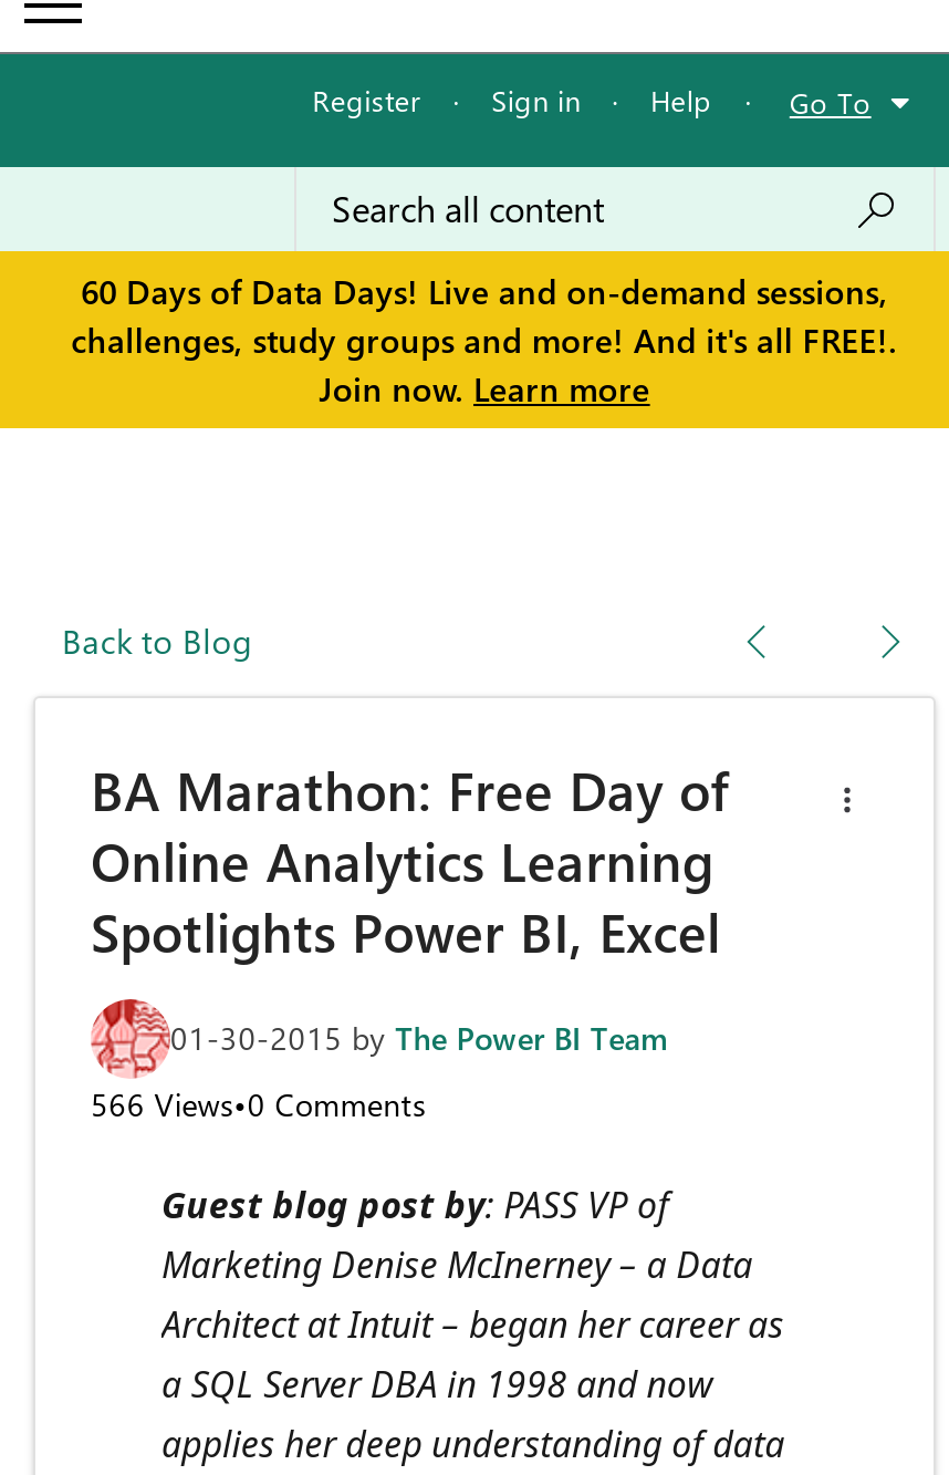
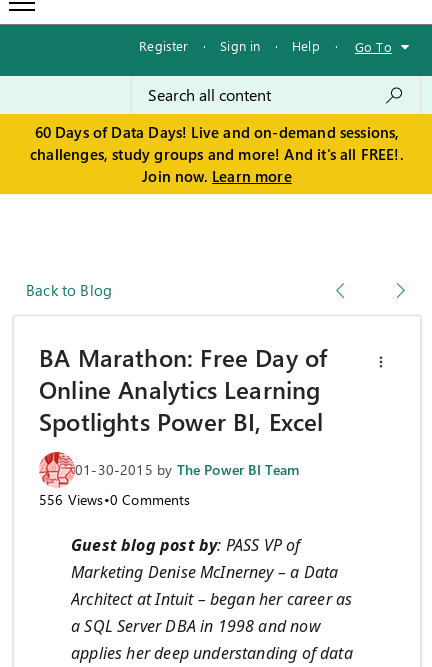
- 566 Views•0 Comments
+ 556 Views•0 Comments
